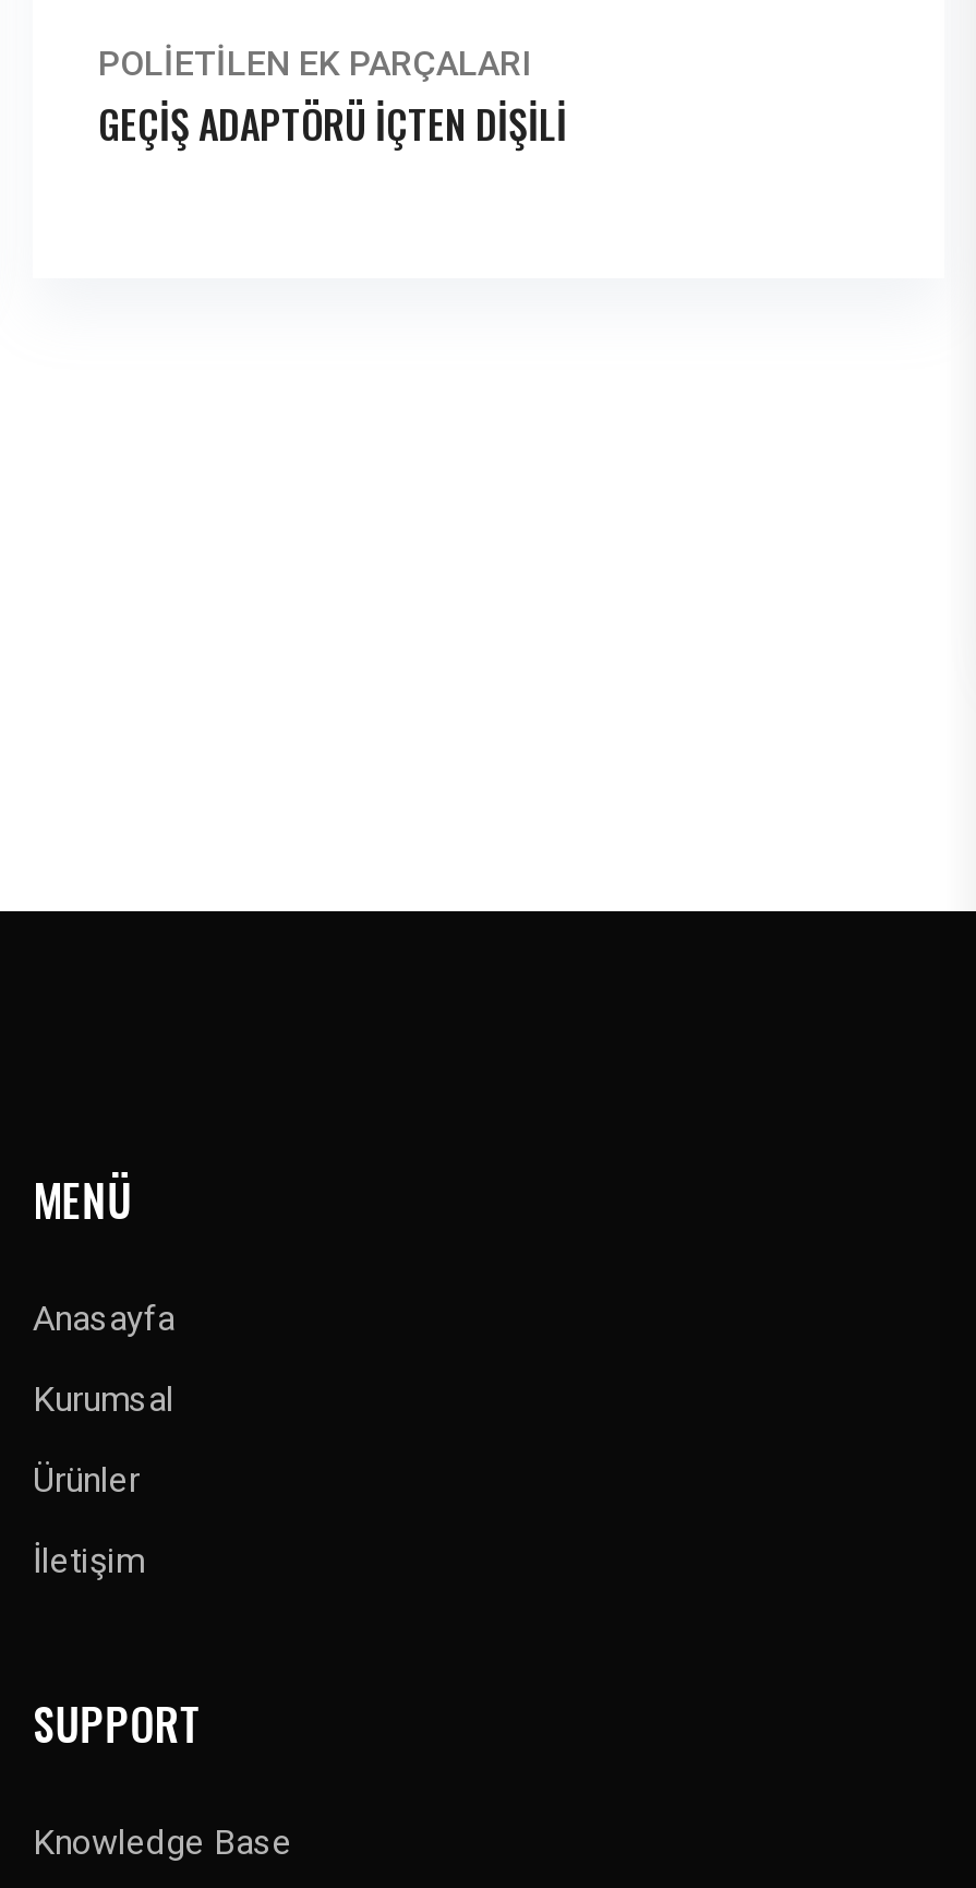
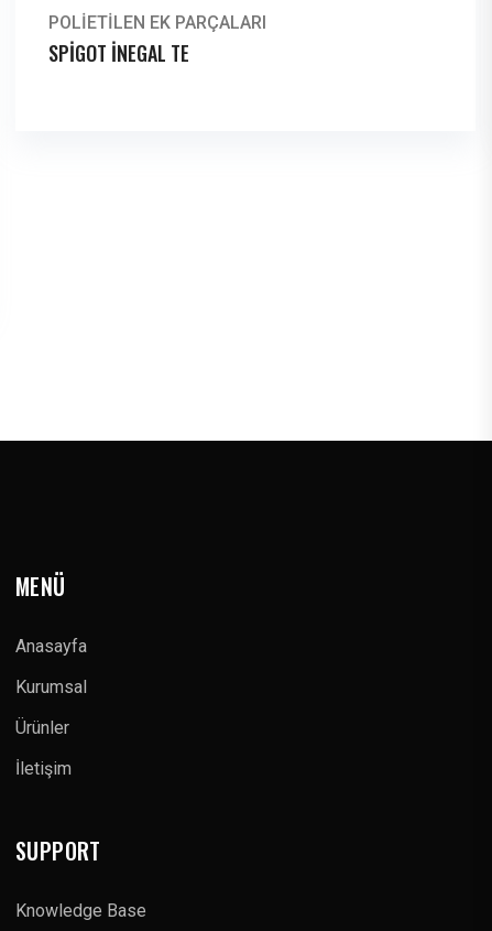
- GEÇİŞ ADAPTÖRÜ İÇTEN DİŞİLİ
+ SPİGOT İNEGAL TE
